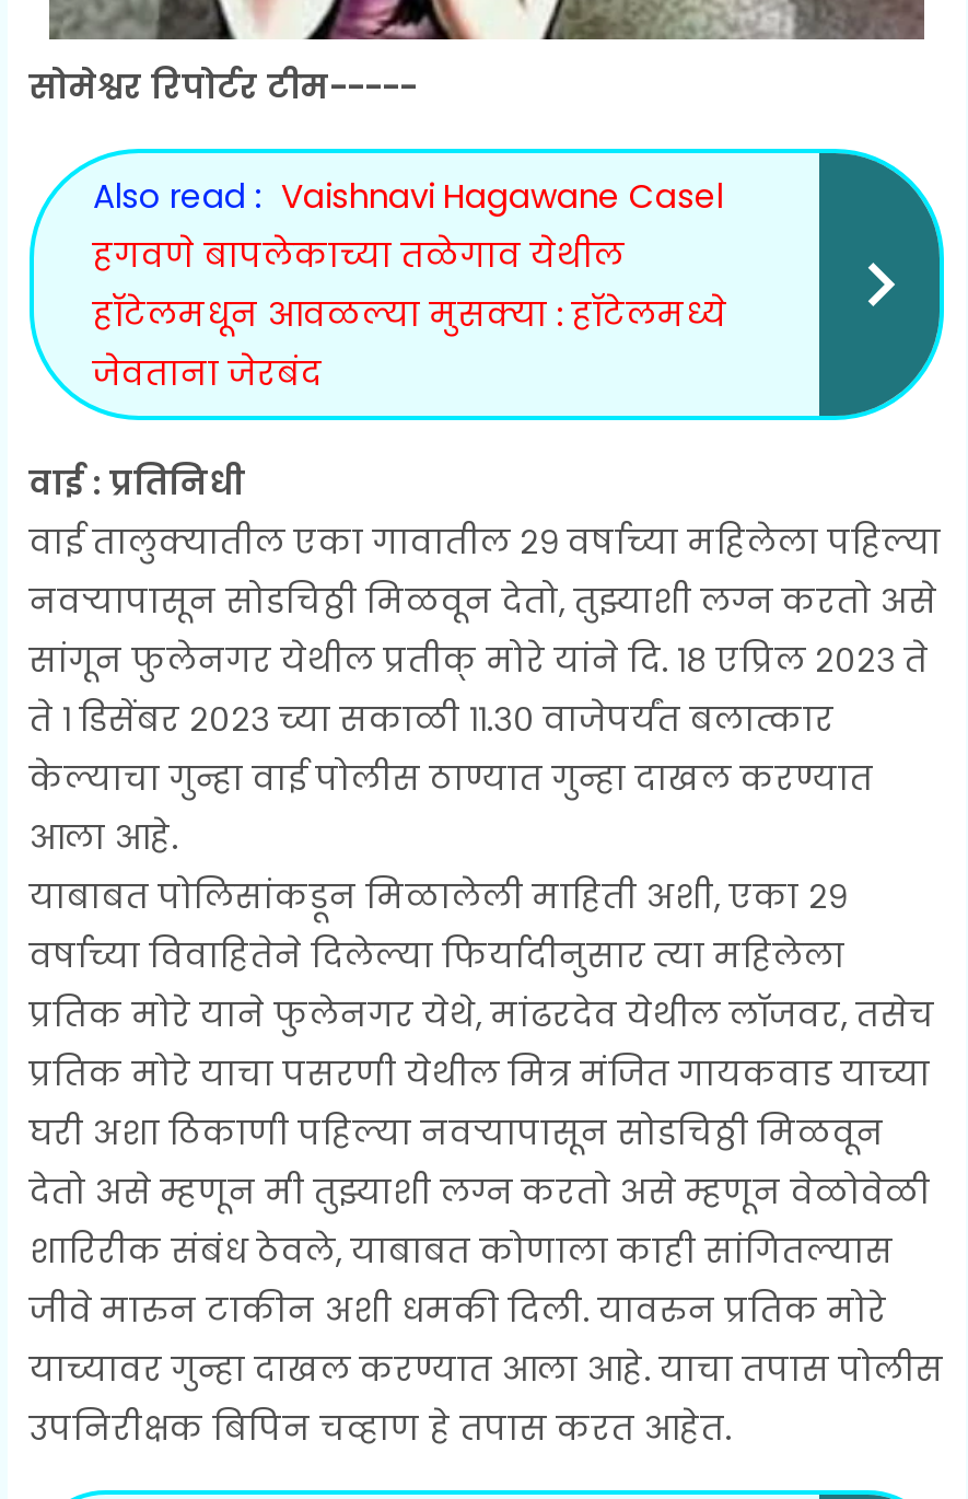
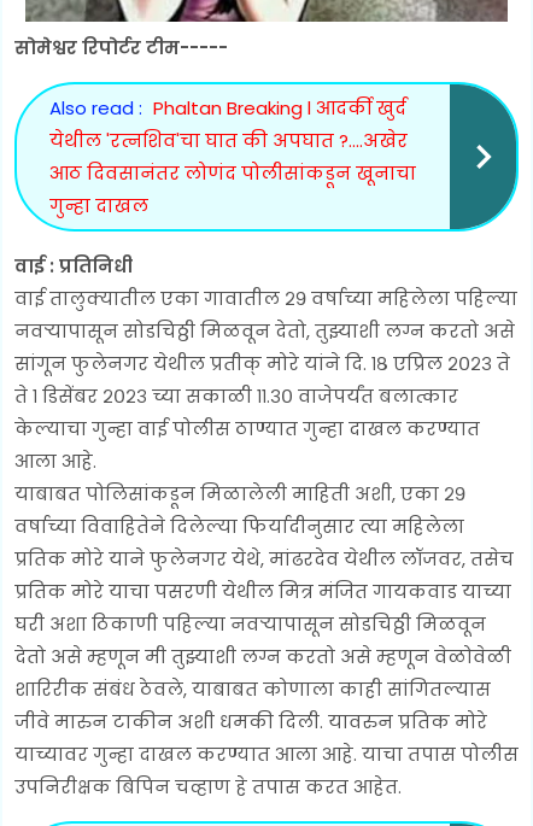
- Also read : Vaishnavi Hagawane Casel
- हगवणे बापलेकाच्या तळेगाव येथील
- हॉटेलमधून आवळल्या मुसक्या : हॉटेलमध्ये
- जेवताना जेरबंद
+ Also read : Phaltan Breaking l आदर्की खुर्द
+ येथील 'रत्नशिव'चा घात की अपघात ?....अखेर
+ आठ दिवसानंतर लोणंद पोलीसांकडून खूनाचा
+ गुन्हा दाखल
